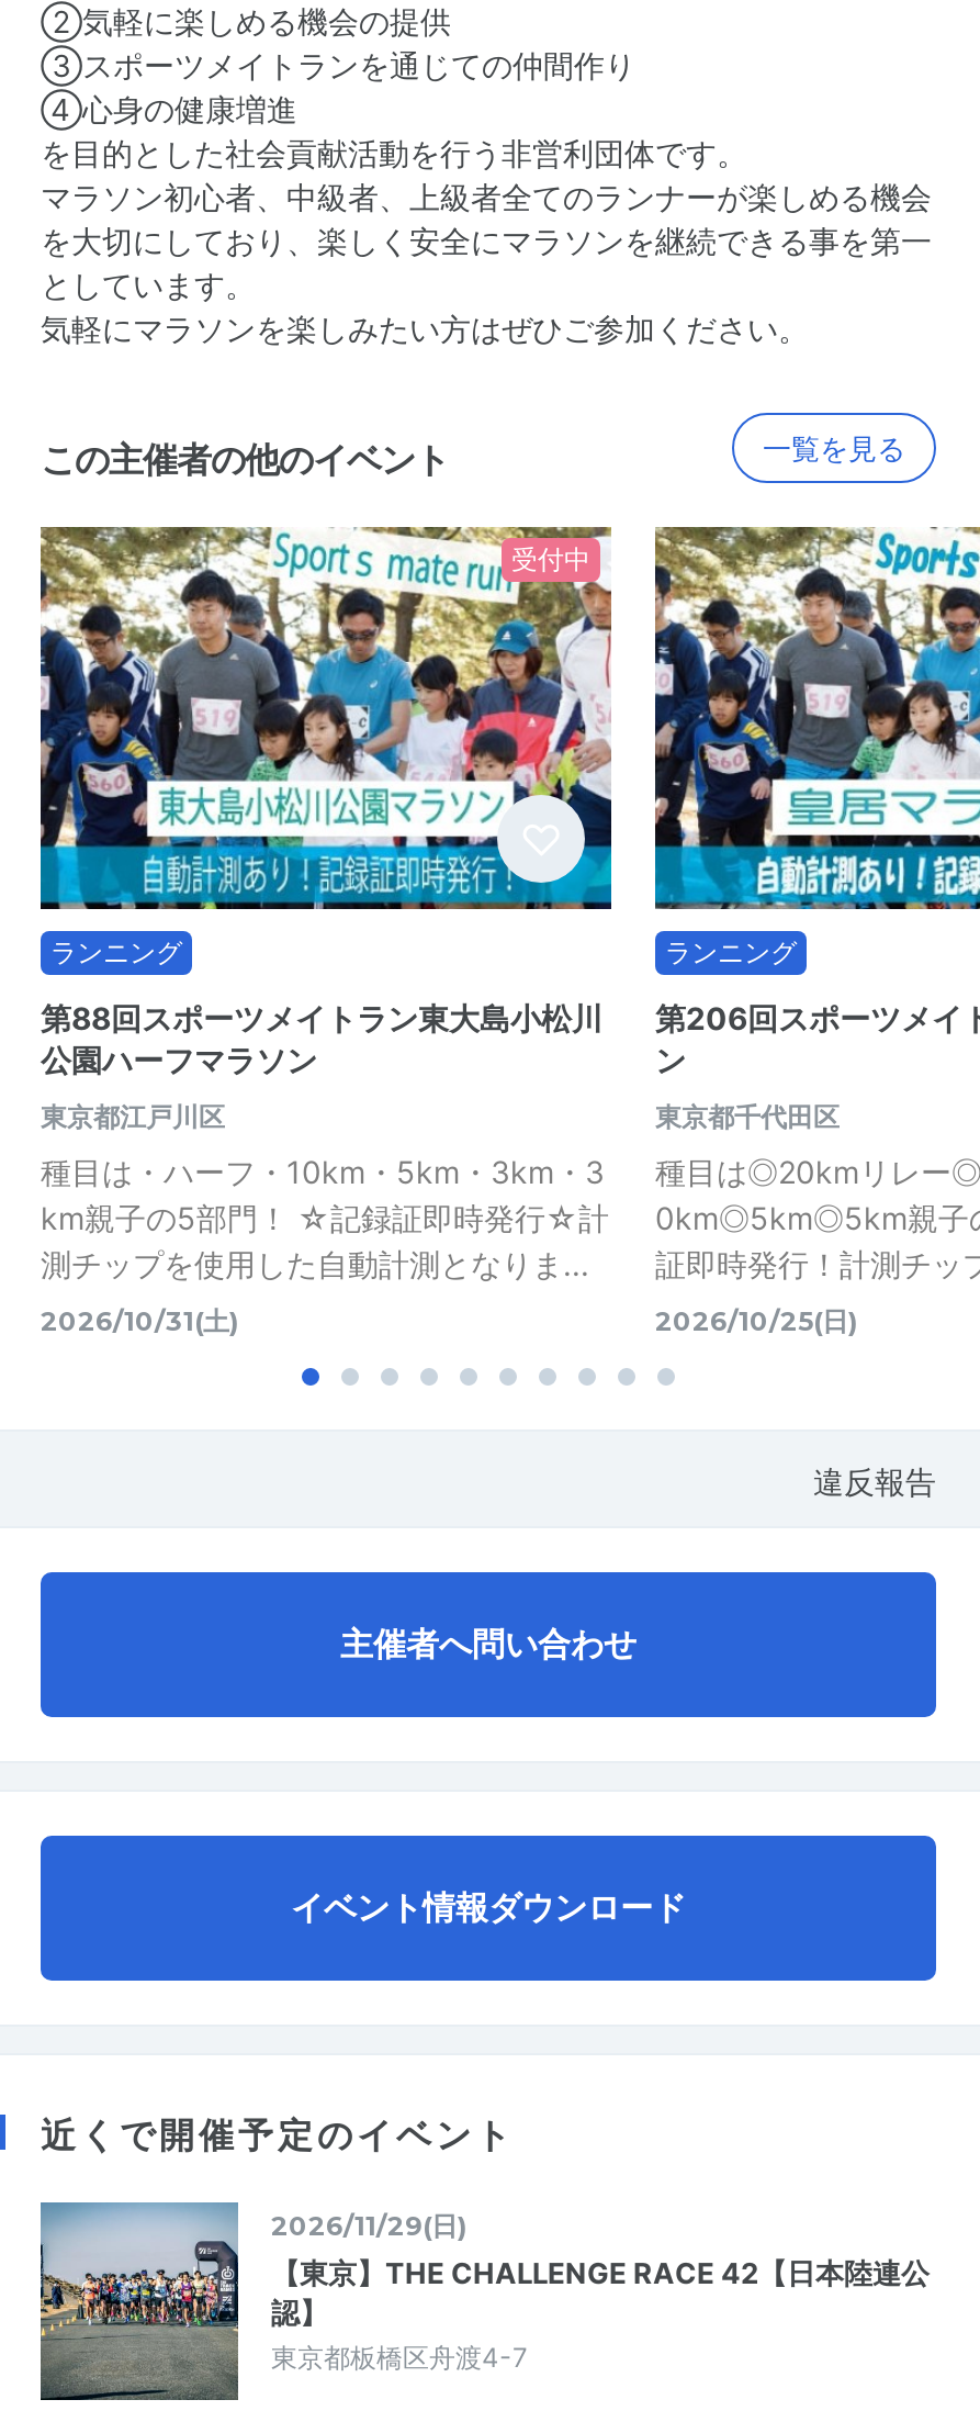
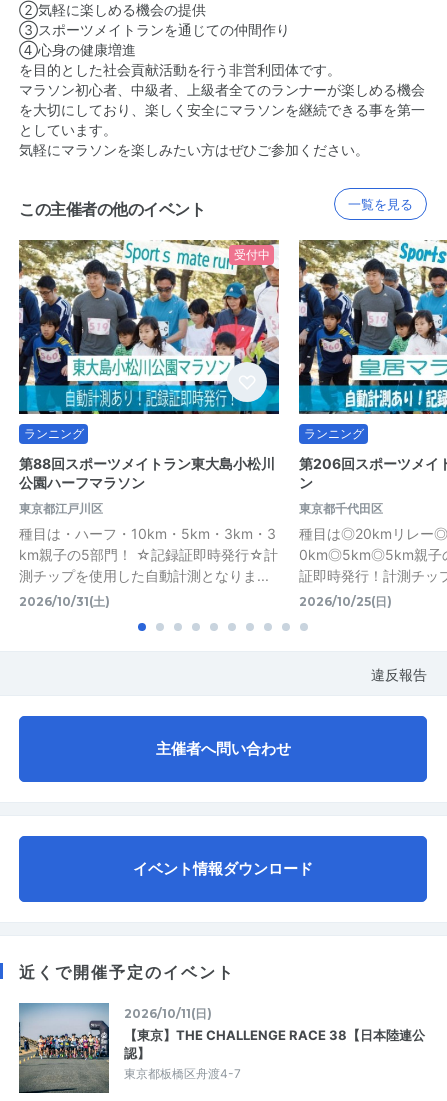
- 2026/11/29(日)
+ 2026/10/11(日)

- 【東京】THE CHALLENGE RACE 42【日本陸連公
+ 【東京】THE CHALLENGE RACE 38【日本陸連公
